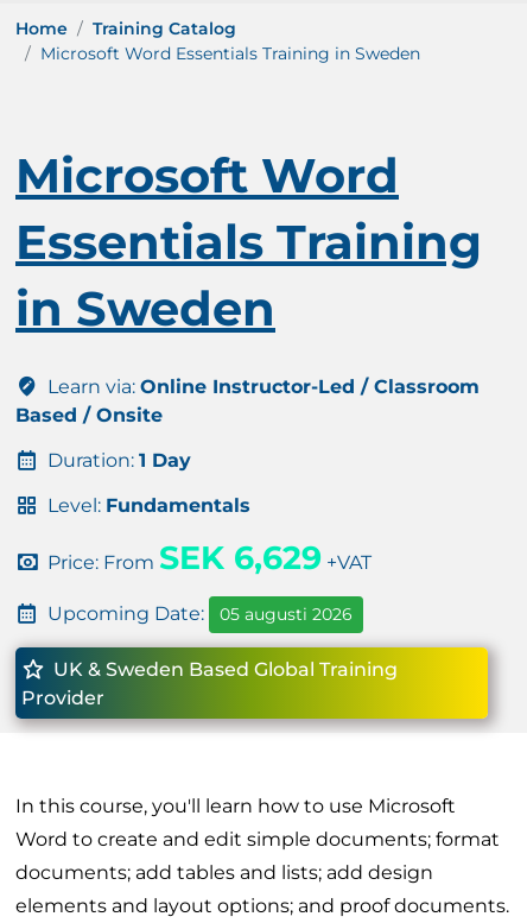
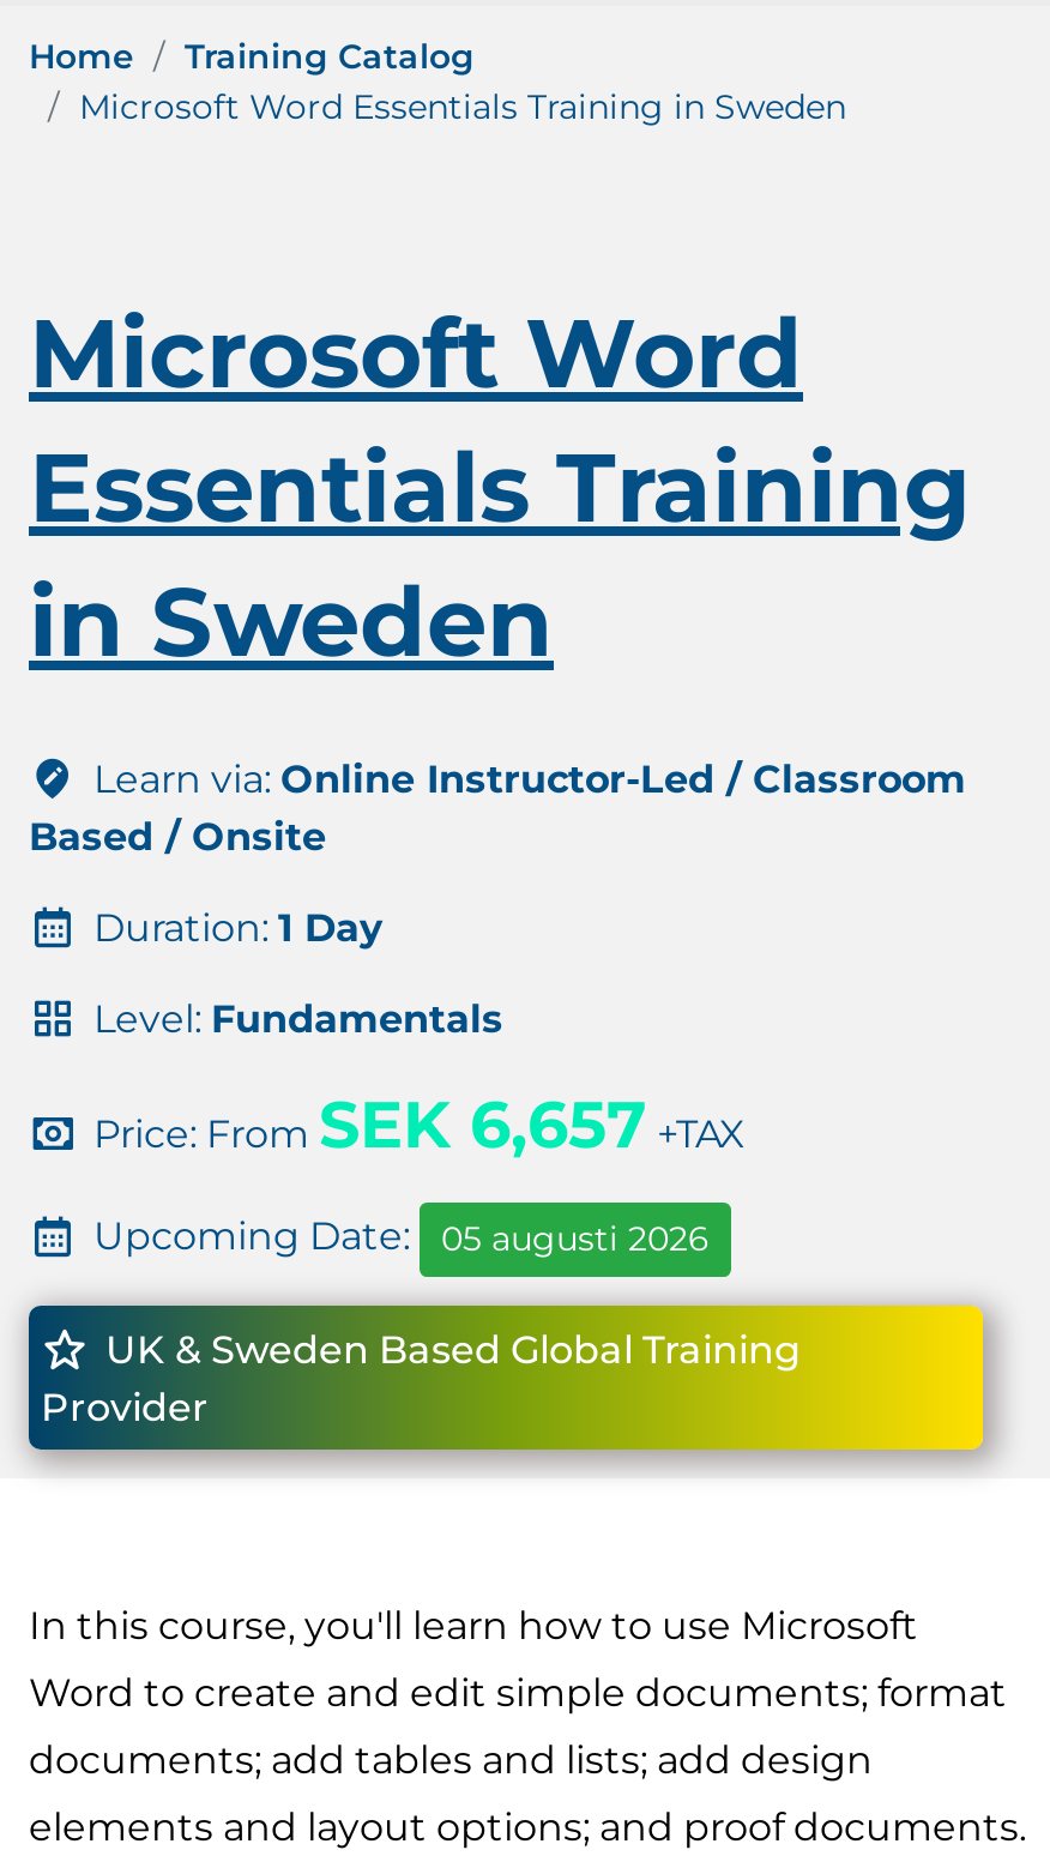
- Price: From SEK 6,629 +VAT
+ Price: From SEK 6,657 +TAX
